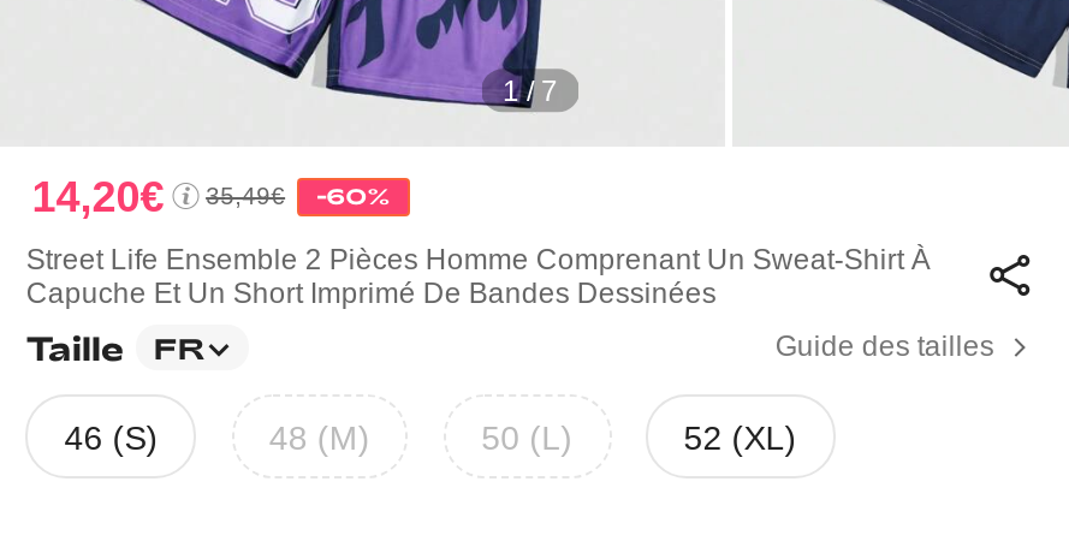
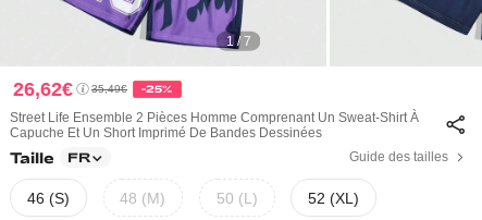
- 14,20€
+ 26,62€

- -60%
+ -25%
